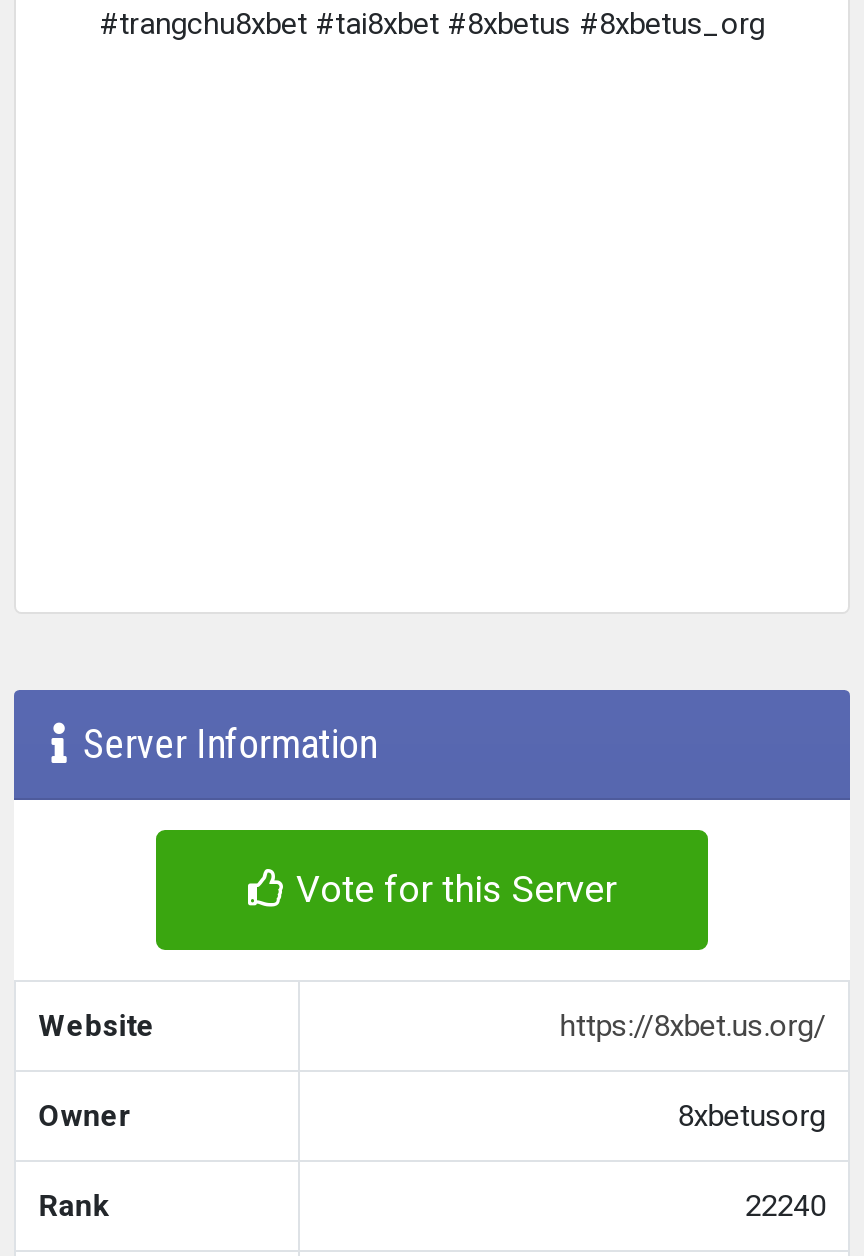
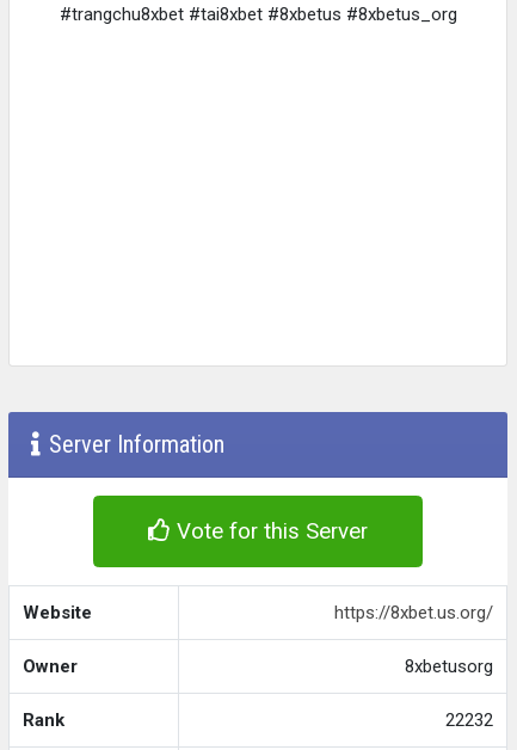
- 22240
+ 22232
